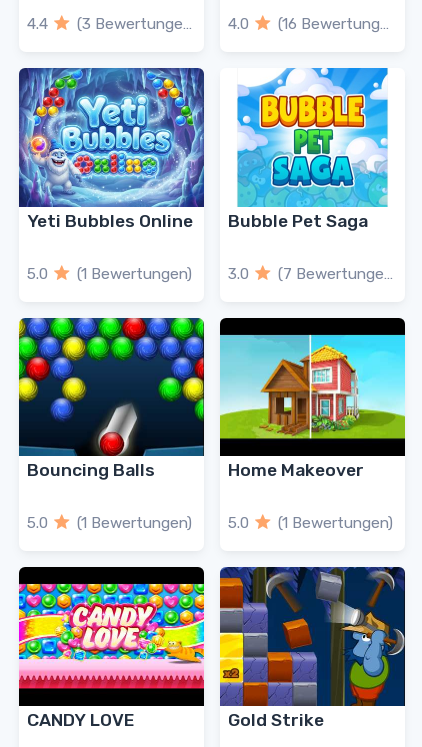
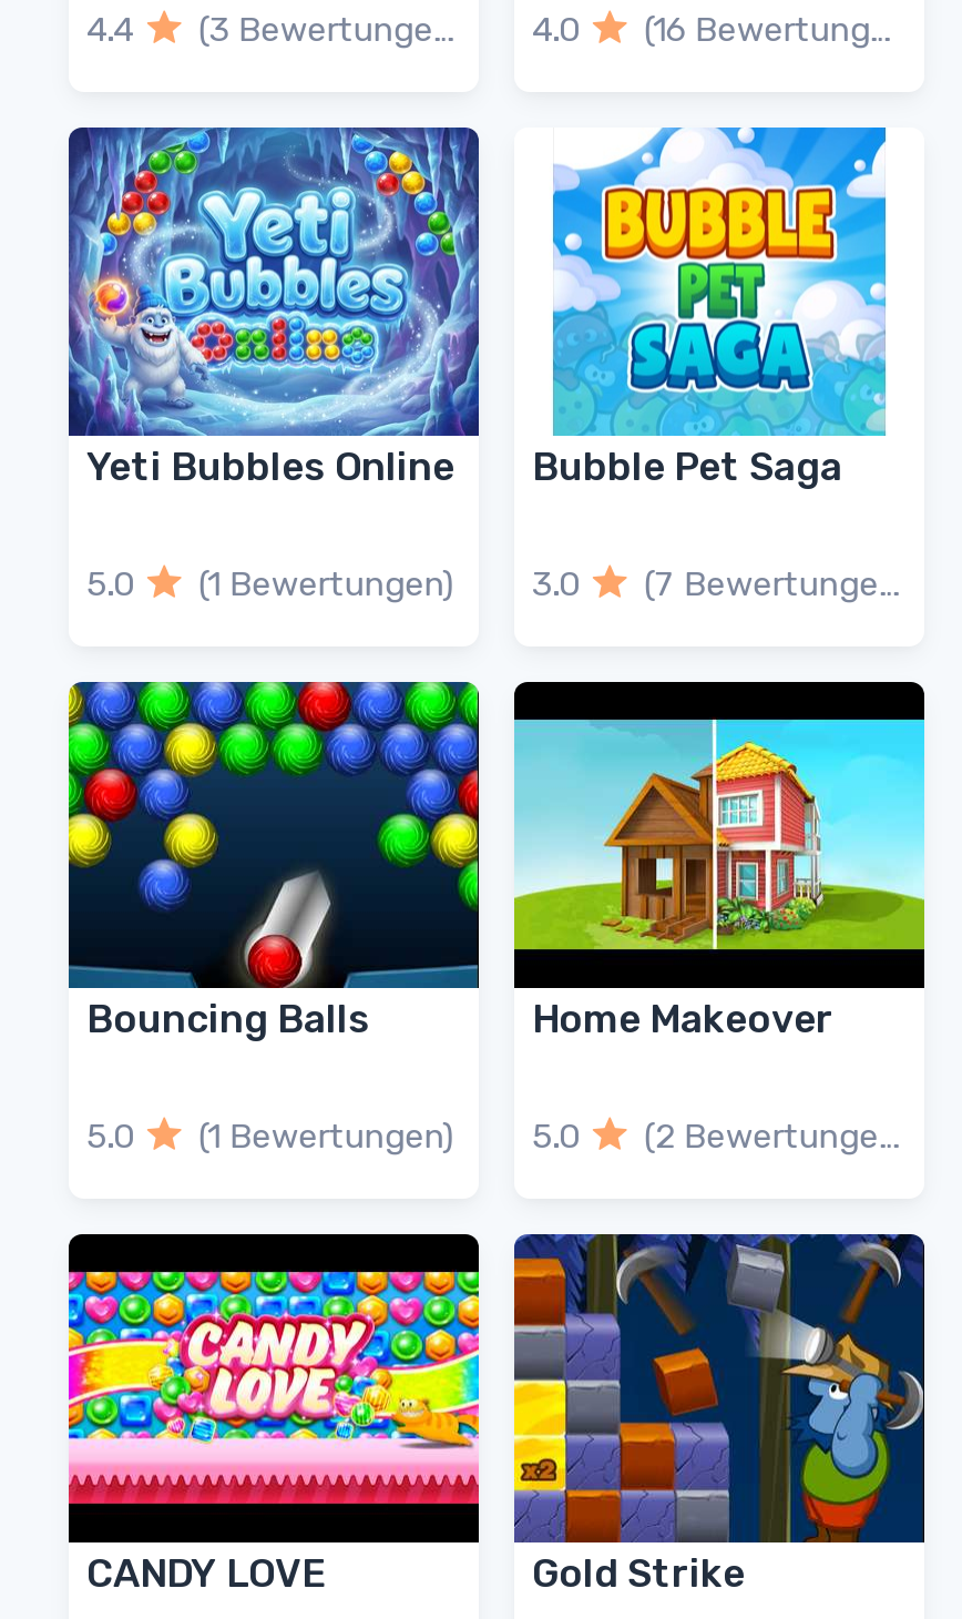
- 5.0 (1 Bewertungen) 5.0 (1 Bewertungen)
+ 5.0 (1 Bewertungen) 5.0 (2 Bewertungen)
